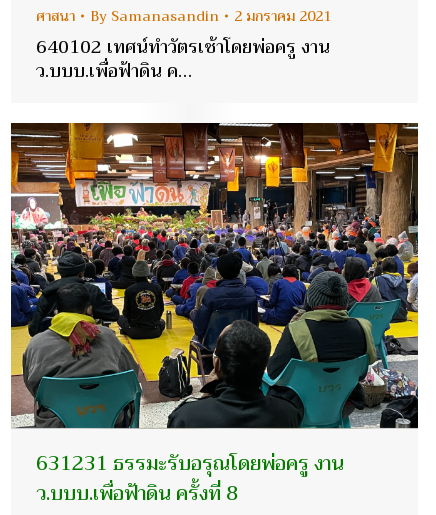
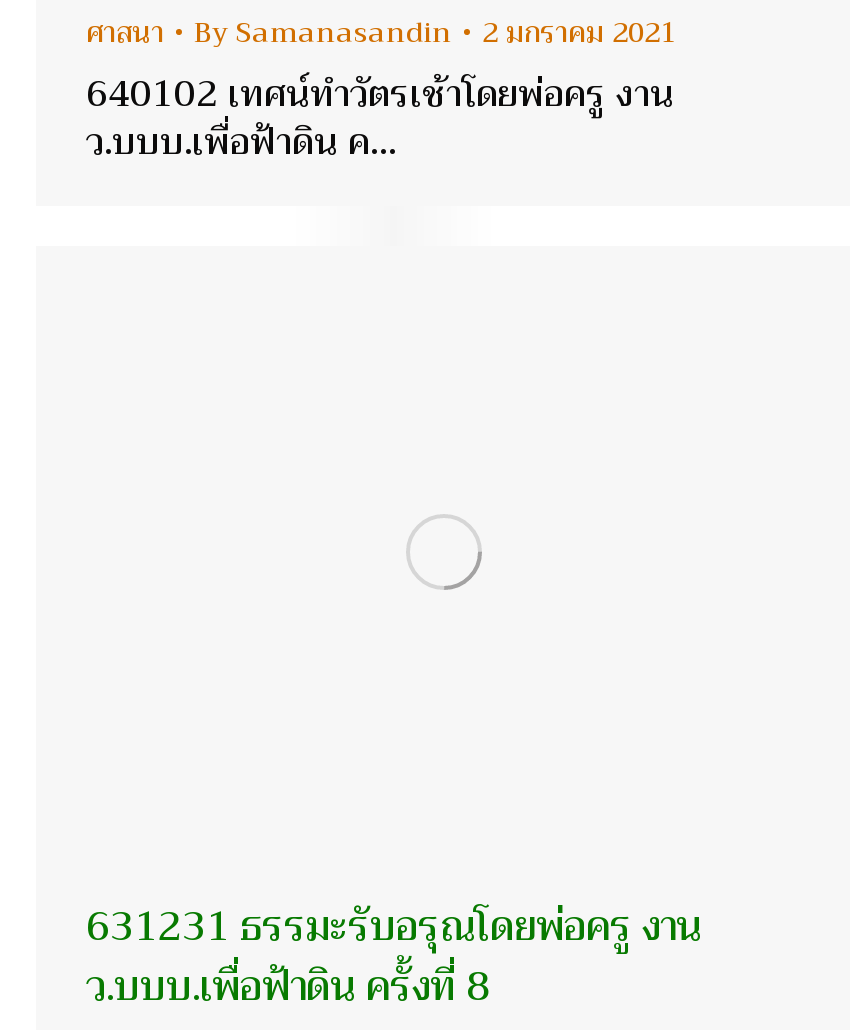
- [image]
